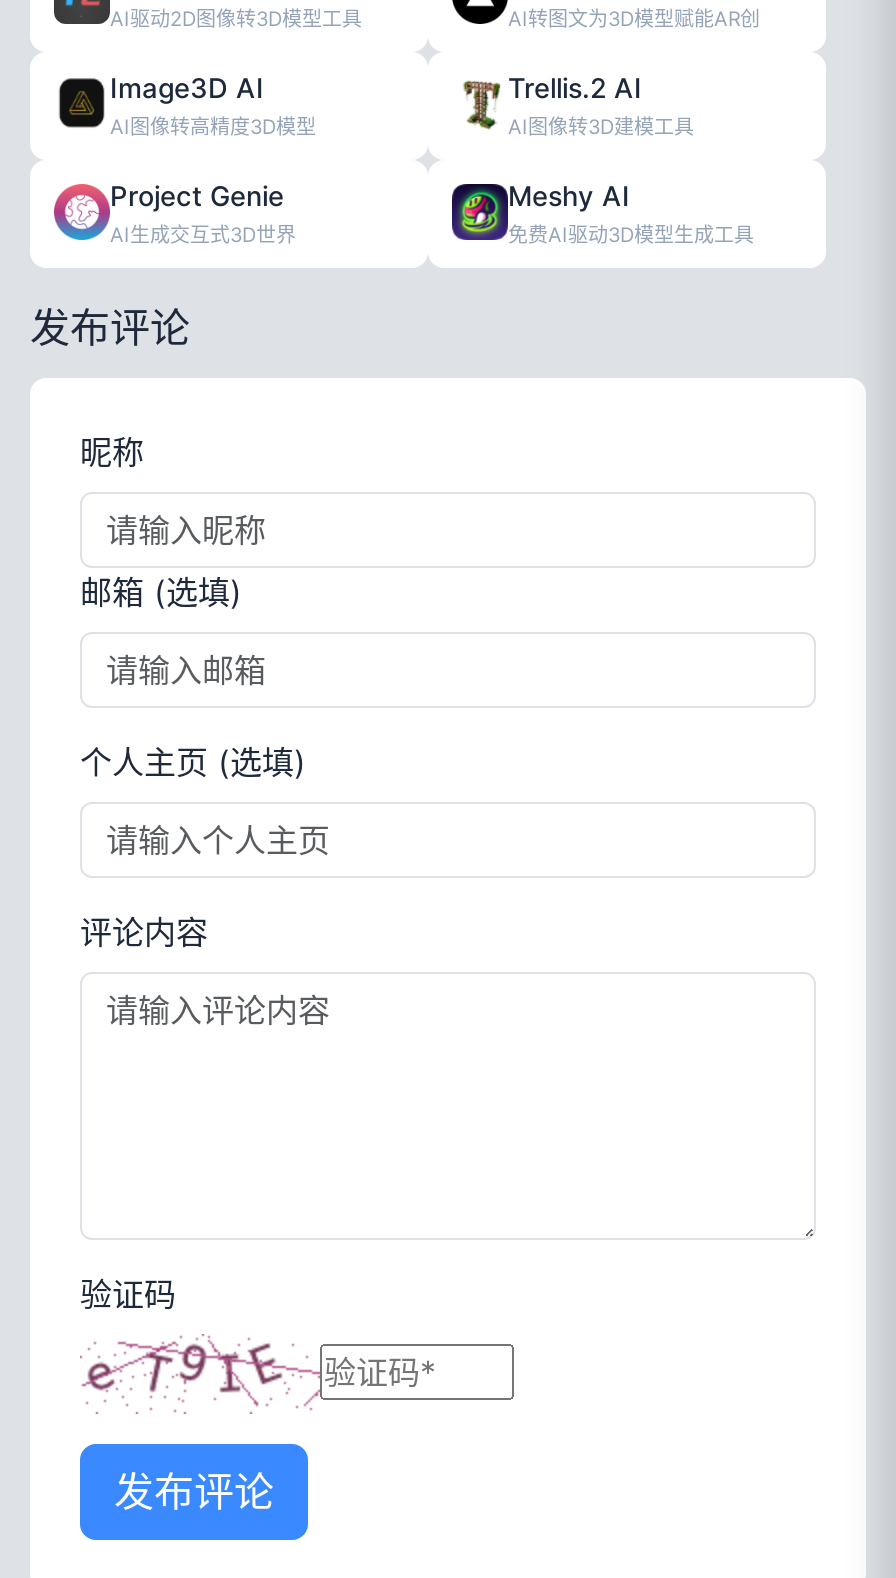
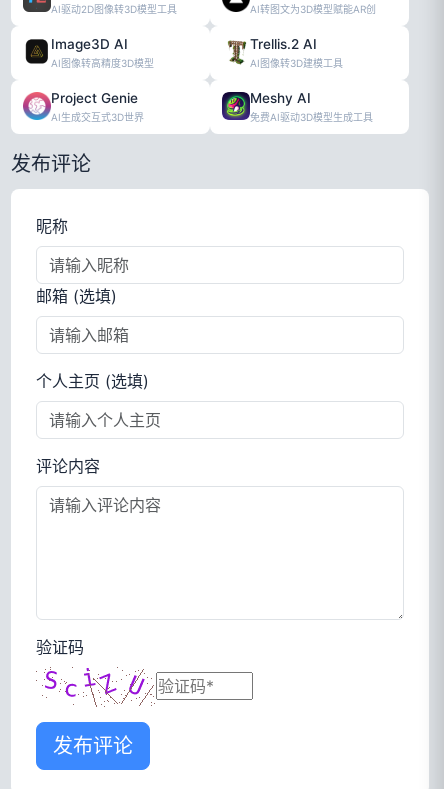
- [image]
+ [image]
